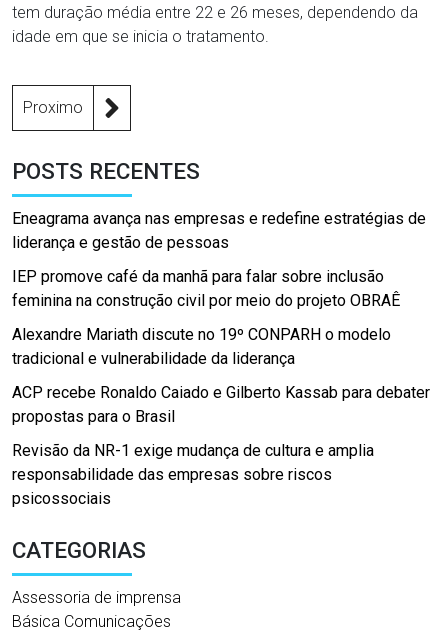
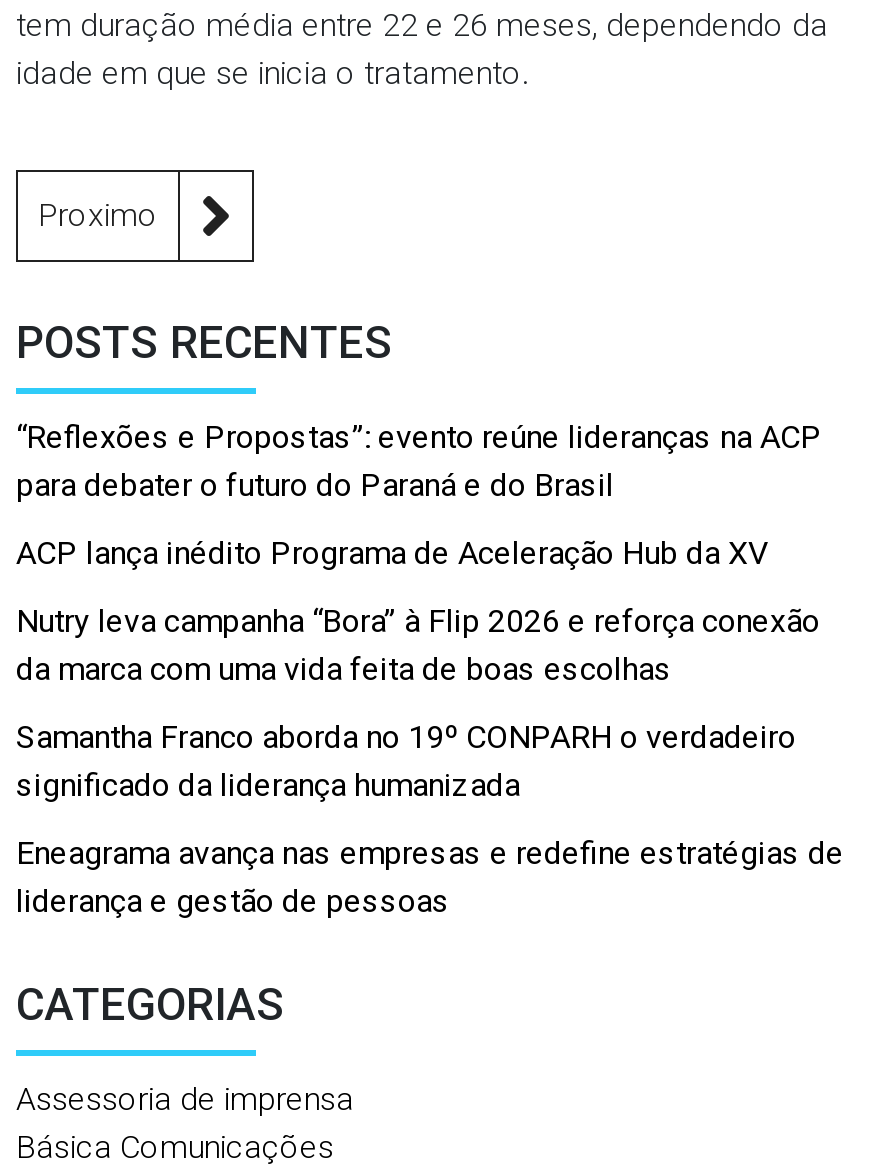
+ “Reflexões e Propostas”: evento reúne lideranças na ACP
+ para debater o futuro do Paraná e do Brasil
+ ACP lança inédito Programa de Aceleração Hub da XV
+ Nutry leva campanha “Bora” à Flip 2026 e reforça conexão
+ da marca com uma vida feita de boas escolhas
+ Samantha Franco aborda no 19º CONPARH o verdadeiro
+ significado da liderança humanizada

moved down: Eneagrama avança nas empresas e redefine estratégias de | liderança e gestão de pessoas

- IEP promove café da manhã para falar sobre inclusão
- feminina na construção civil por meio do projeto OBRAÊ
- Alexandre Mariath discute no 19º CONPARH o modelo
- tradicional e vulnerabilidade da liderança
- ACP recebe Ronaldo Caiado e Gilberto Kassab para debater
- propostas para o Brasil
- Revisão da NR-1 exige mudança de cultura e amplia
- responsabilidade das empresas sobre riscos
- psicossociais
